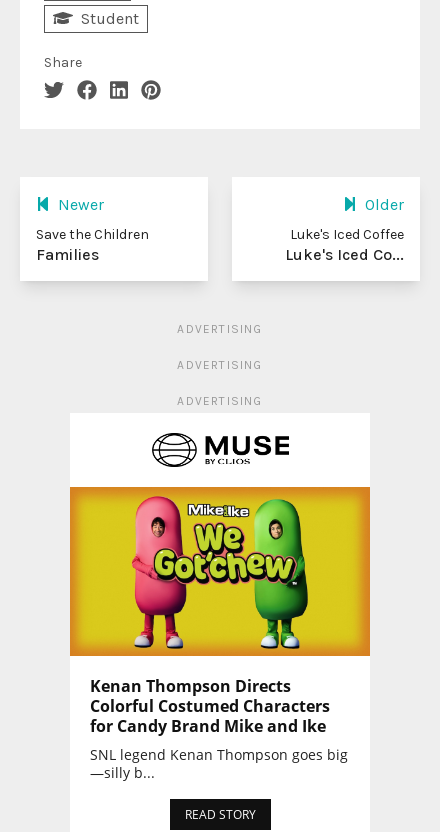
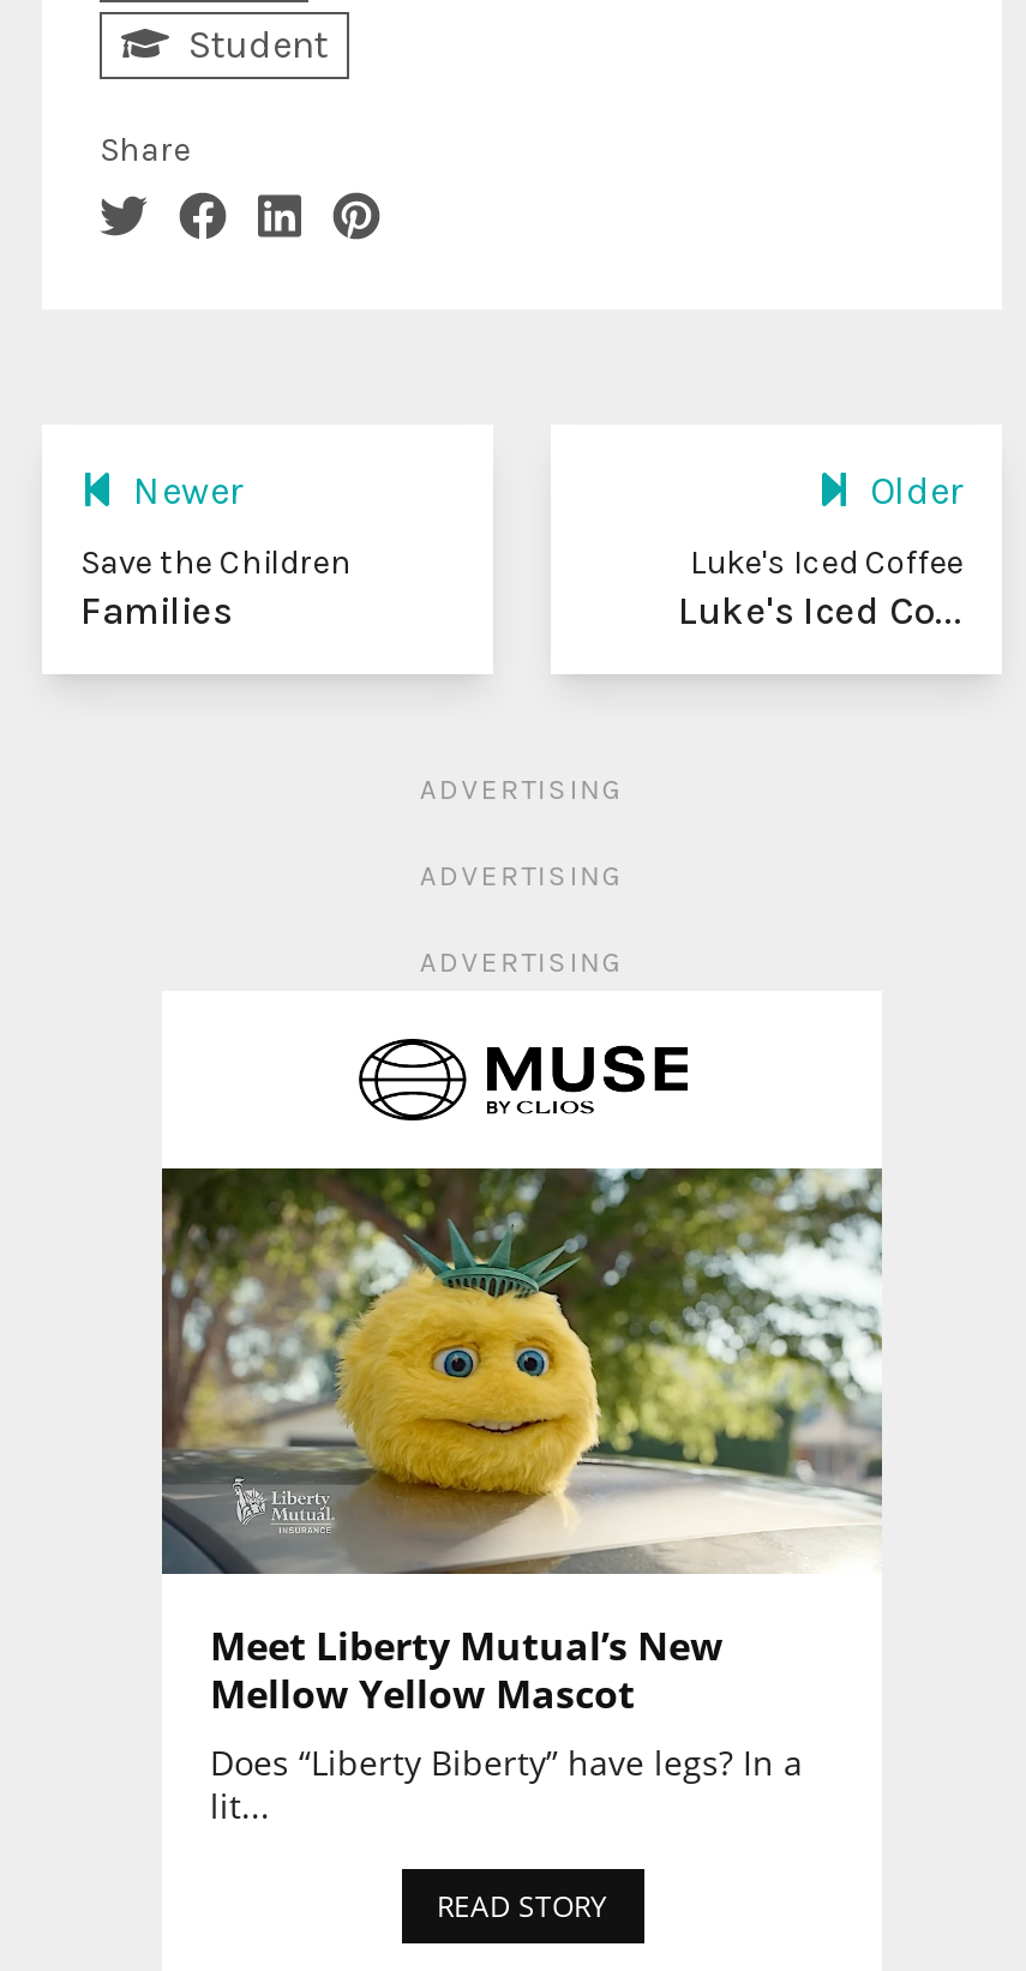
- [image]
- Kenan Thompson Directs
- Colorful Costumed Characters
- for Candy Brand Mike and Ike
- SNL legend Kenan Thompson goes big
- —silly b...
+ [image]
+ Meet Liberty Mutual’s New
+ Mellow Yellow Mascot
+ Does “Liberty Biberty” have legs? In a
+ lit...
